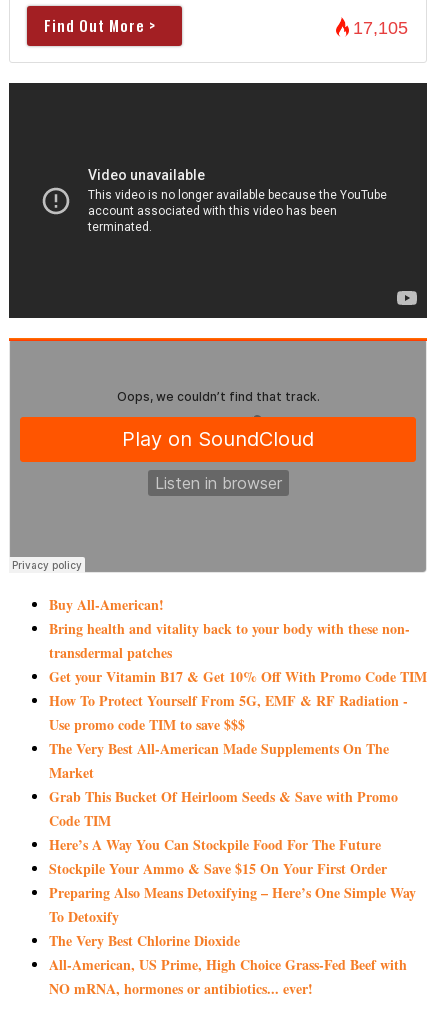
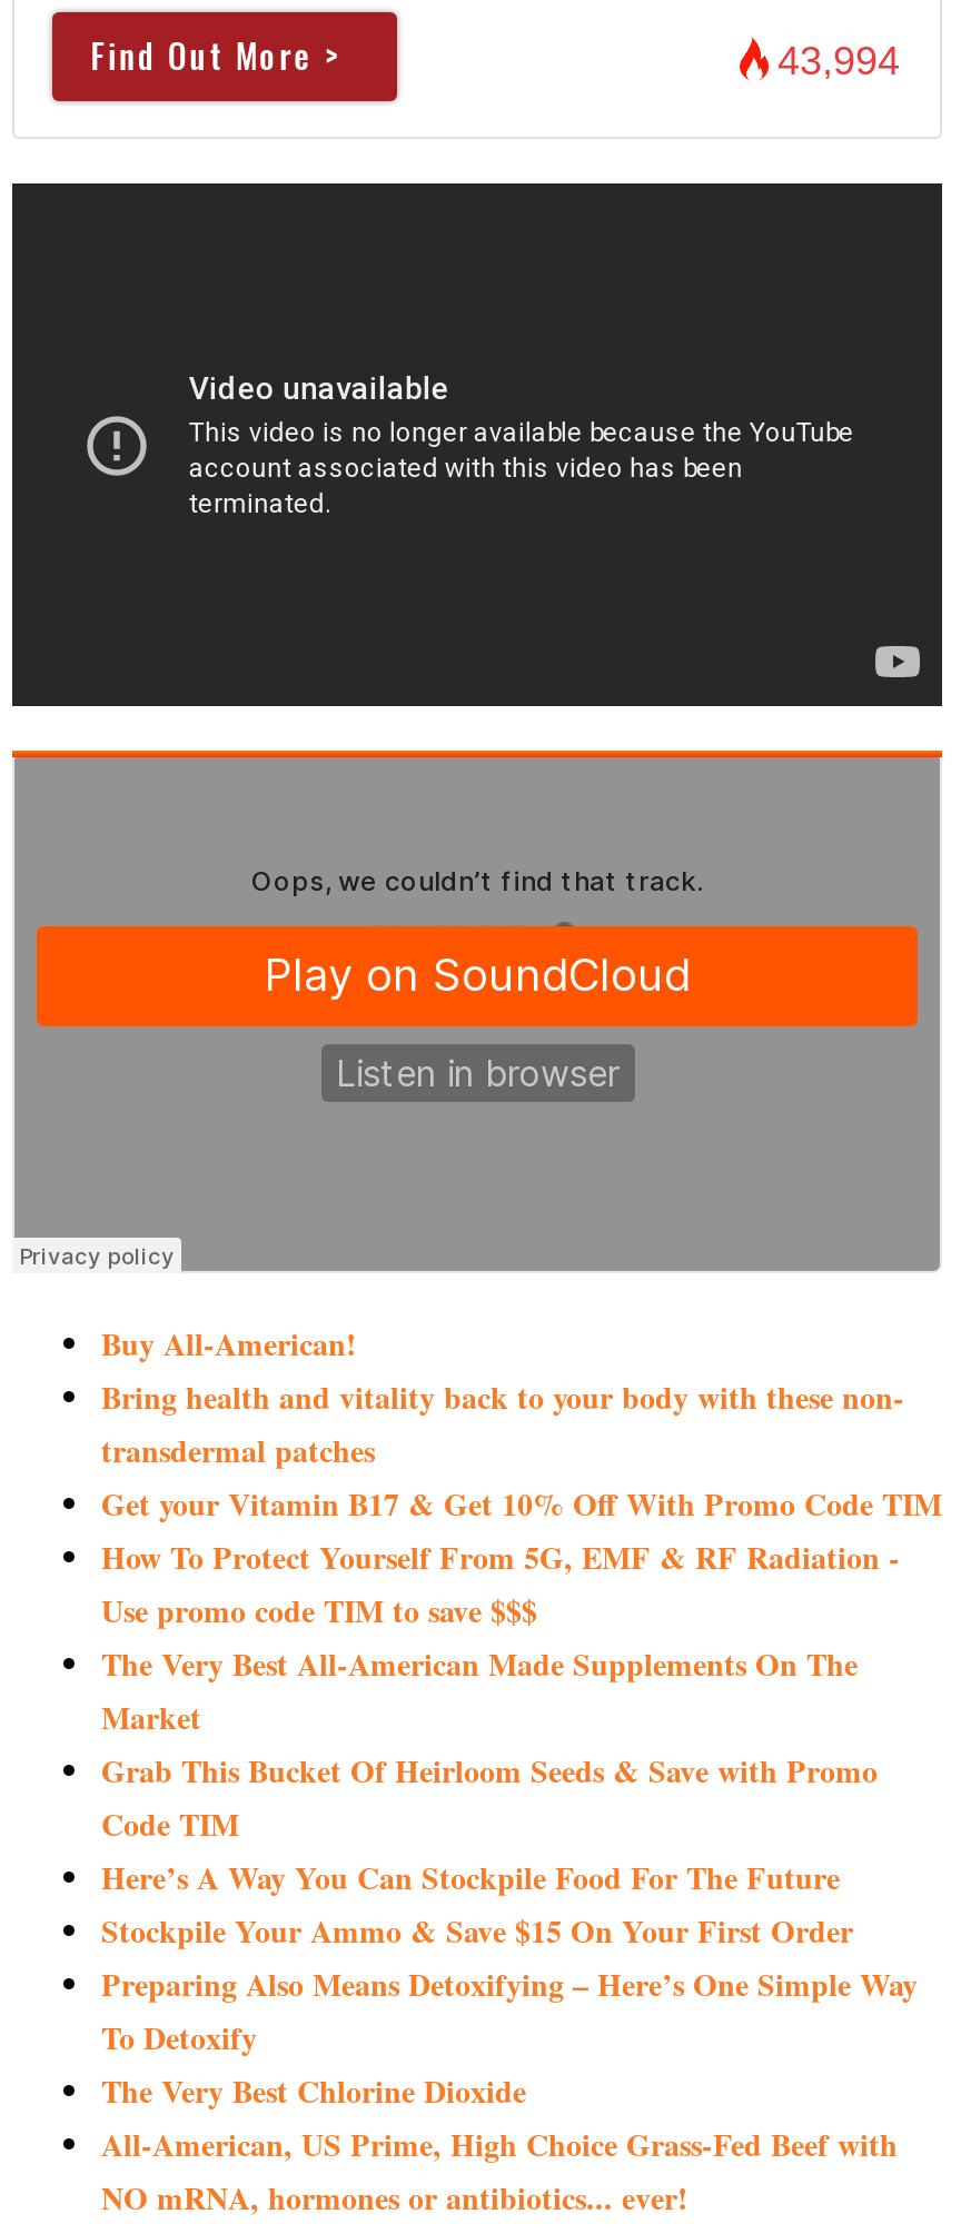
- 17,105
+ 43,994
